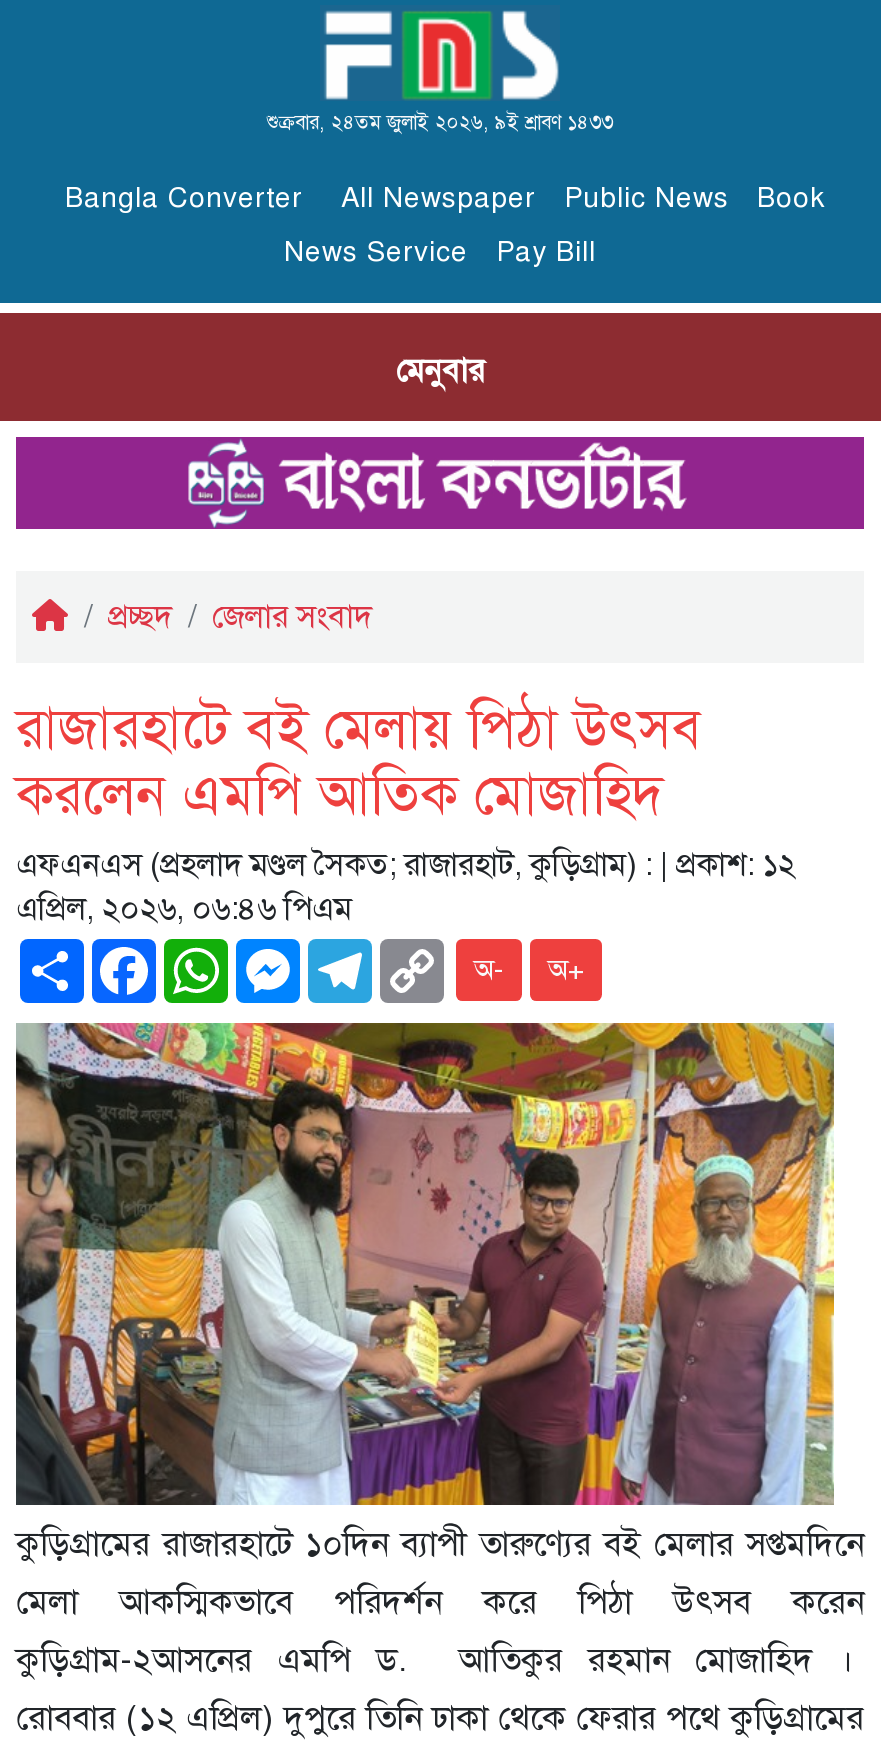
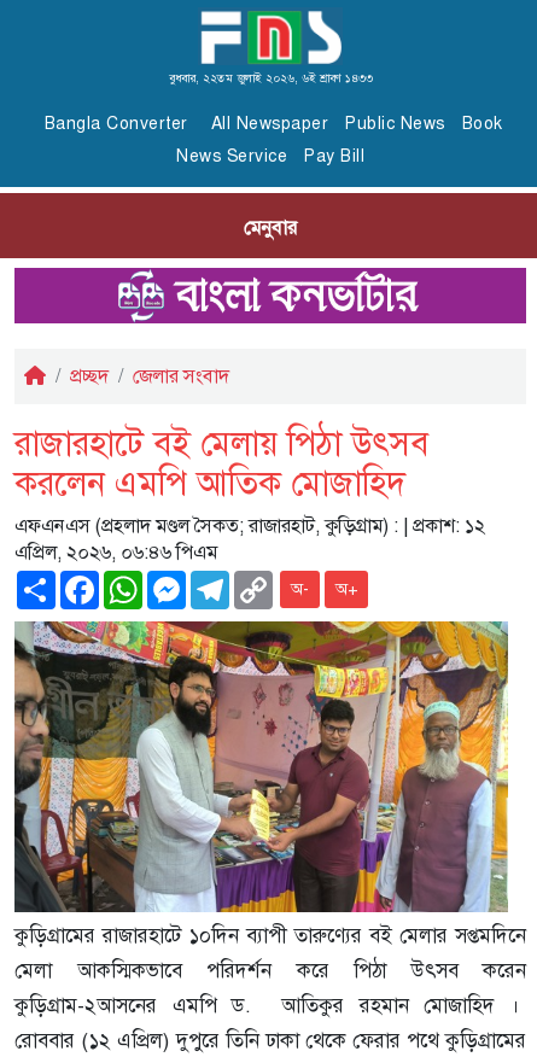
- শুক্রবার, ২৪তম জুলাই ২০২৬, ৯ই শ্রাবণ ১৪৩৩
+ বুধবার, ২২তম জুলাই ২০২৬, ৬ই শ্রাবণ ১৪৩৩
